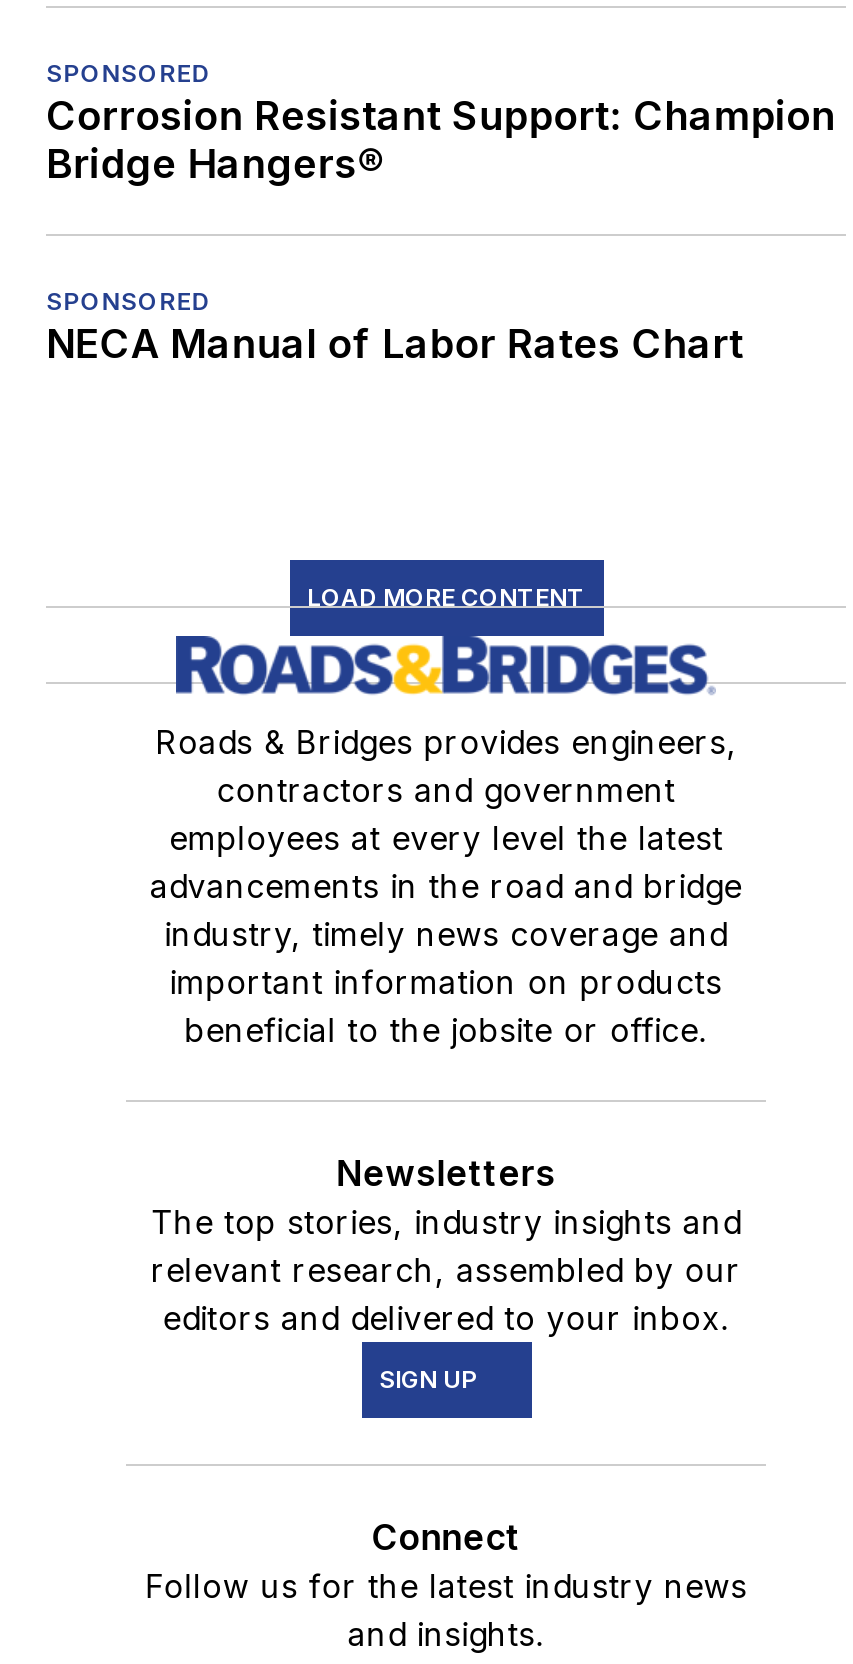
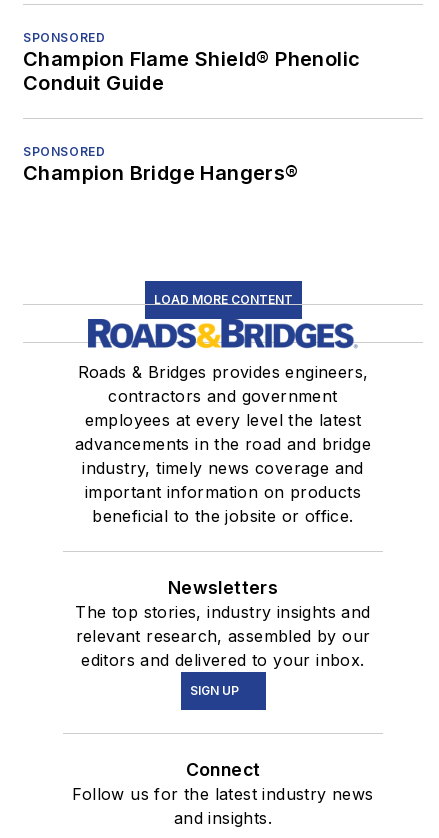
- Corrosion Resistant Support: Champion
- Bridge Hangers®
+ Champion Flame Shield® Phenolic
+ Conduit Guide

- NECA Manual of Labor Rates Chart
+ Champion Bridge Hangers®
